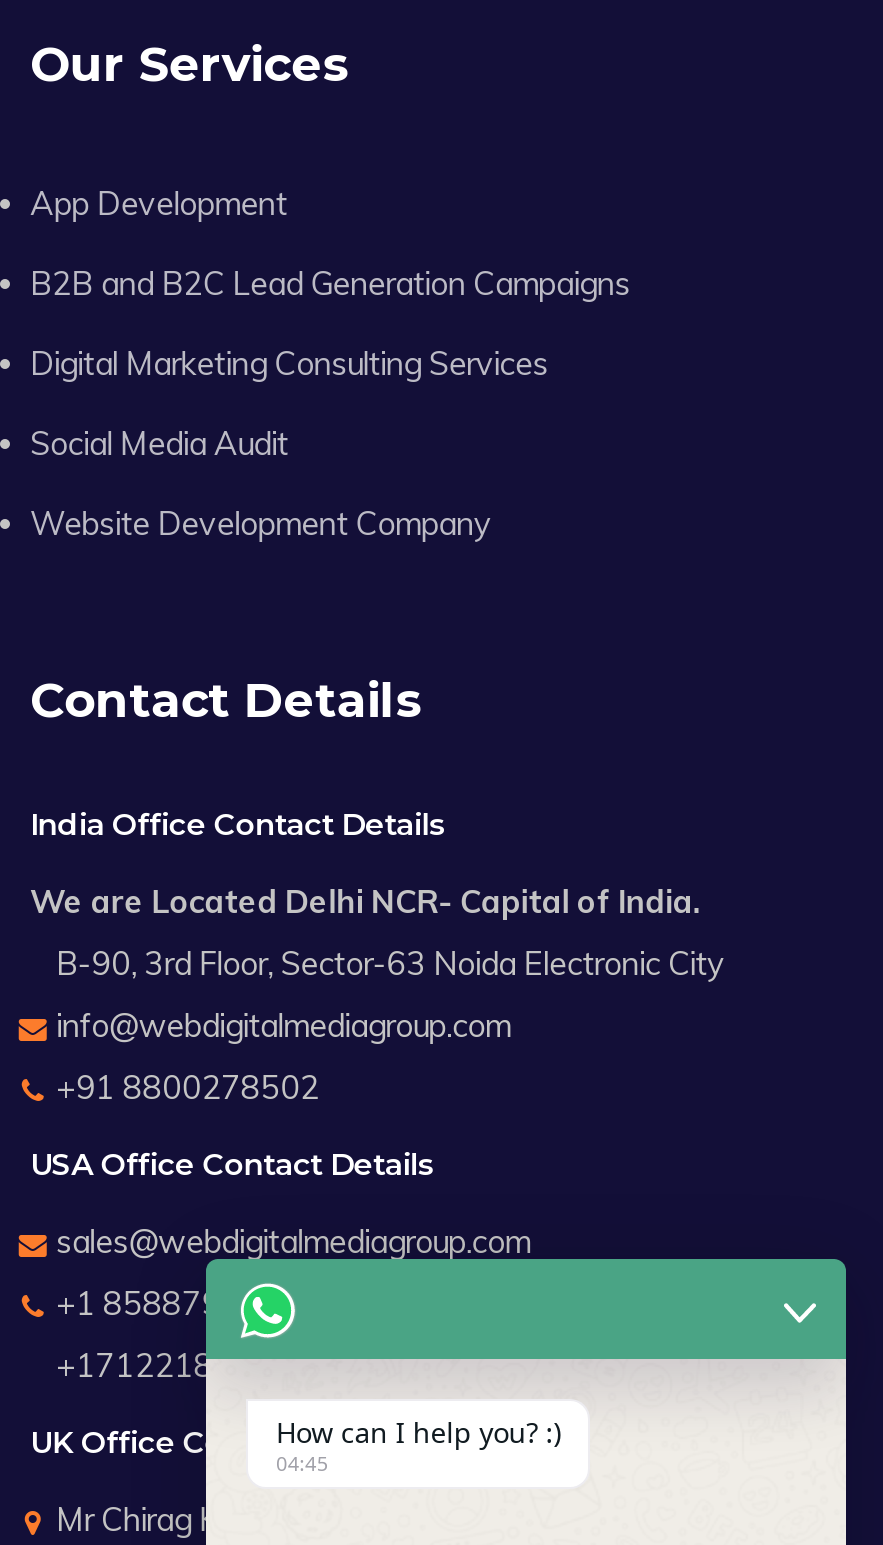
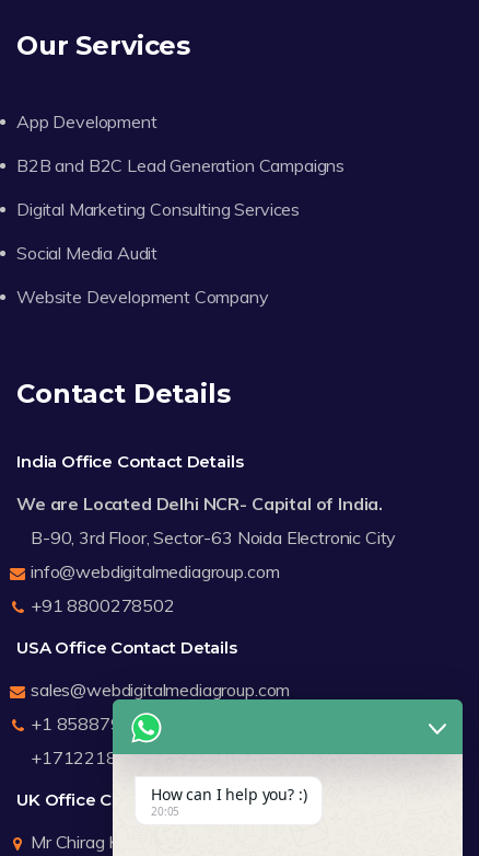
- 04:45
+ 20:05
